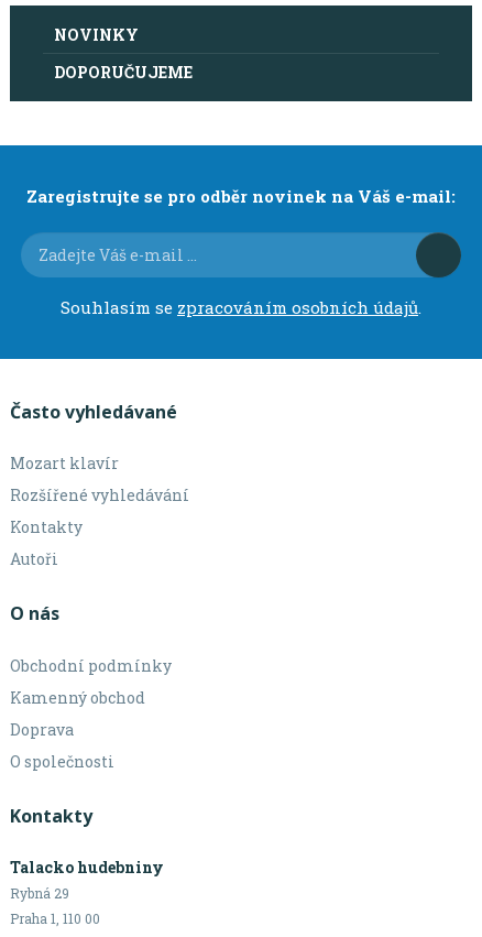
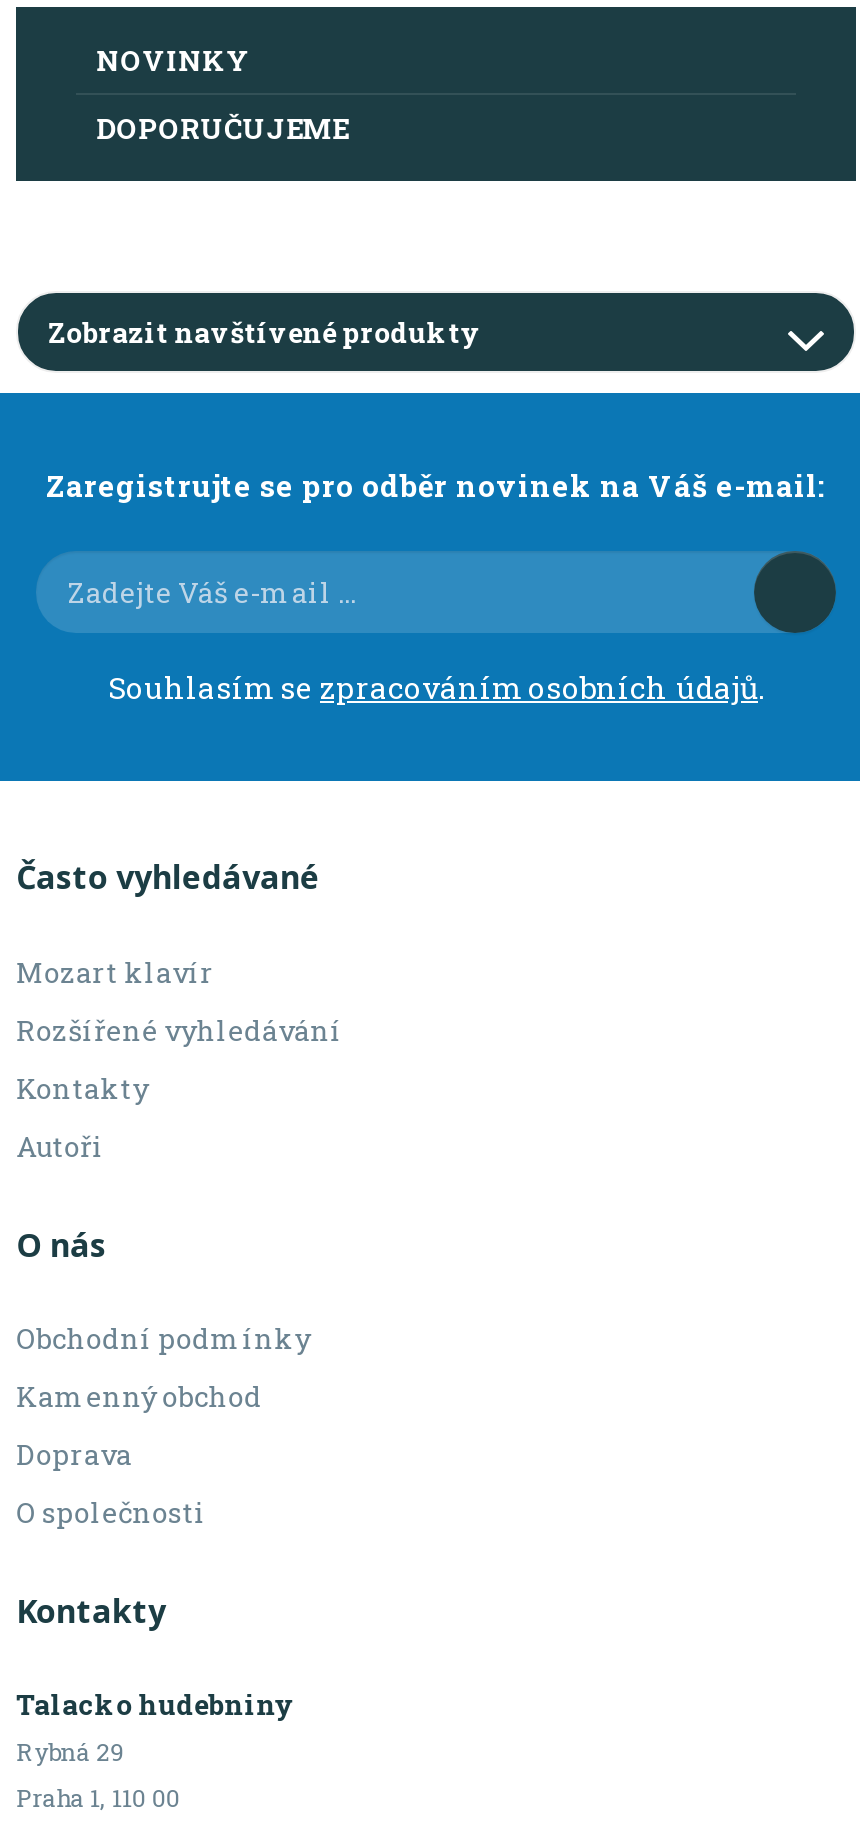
+ Zobrazit navštívené produkty
